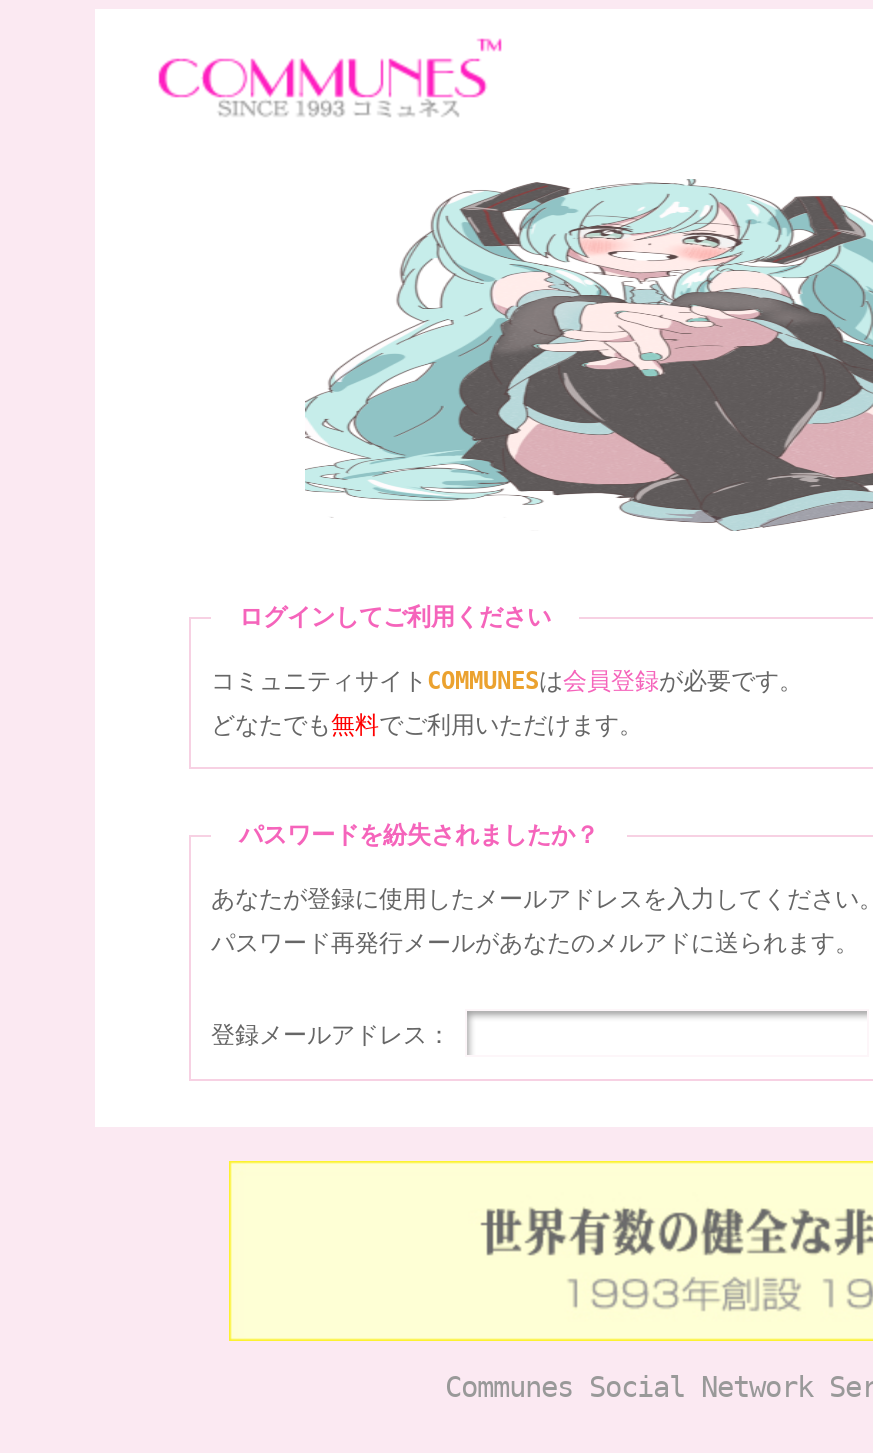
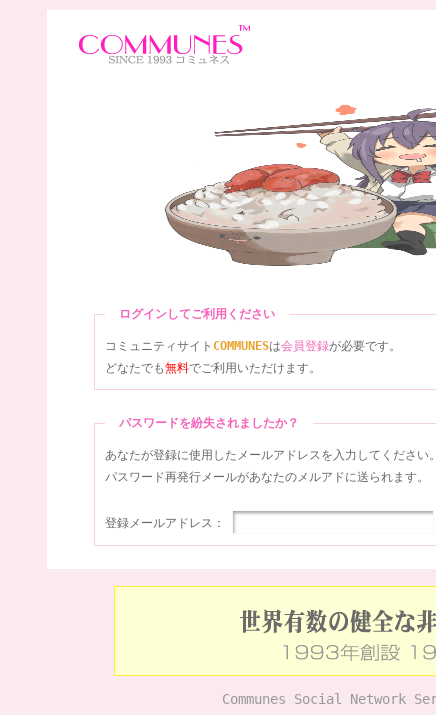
- [image]
+ [image]
